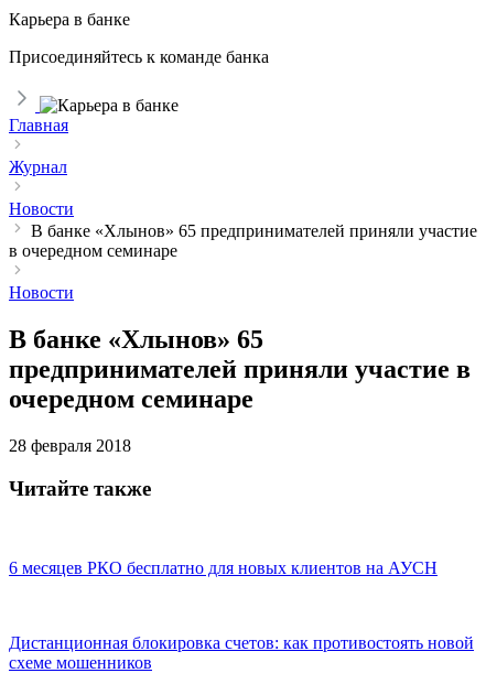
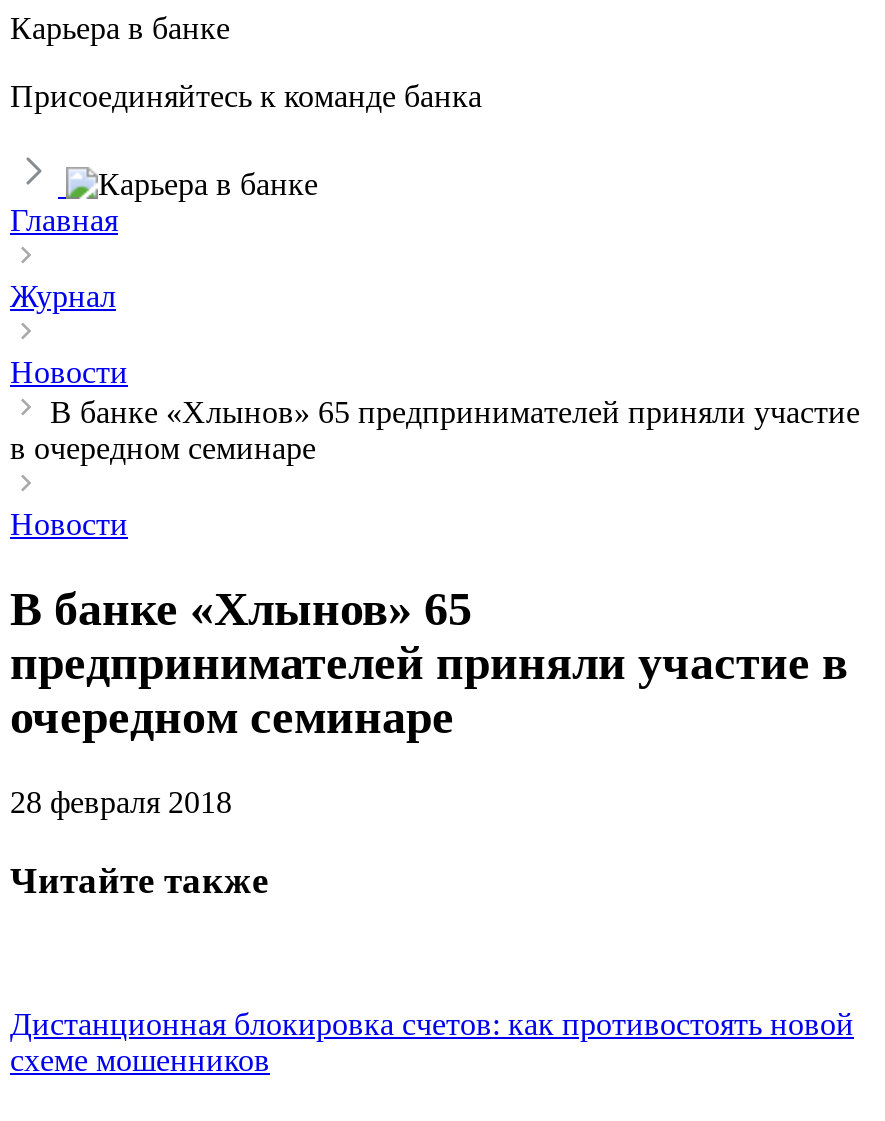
- 6 месяцев РКО бесплатно для новых клиентов на АУСН
